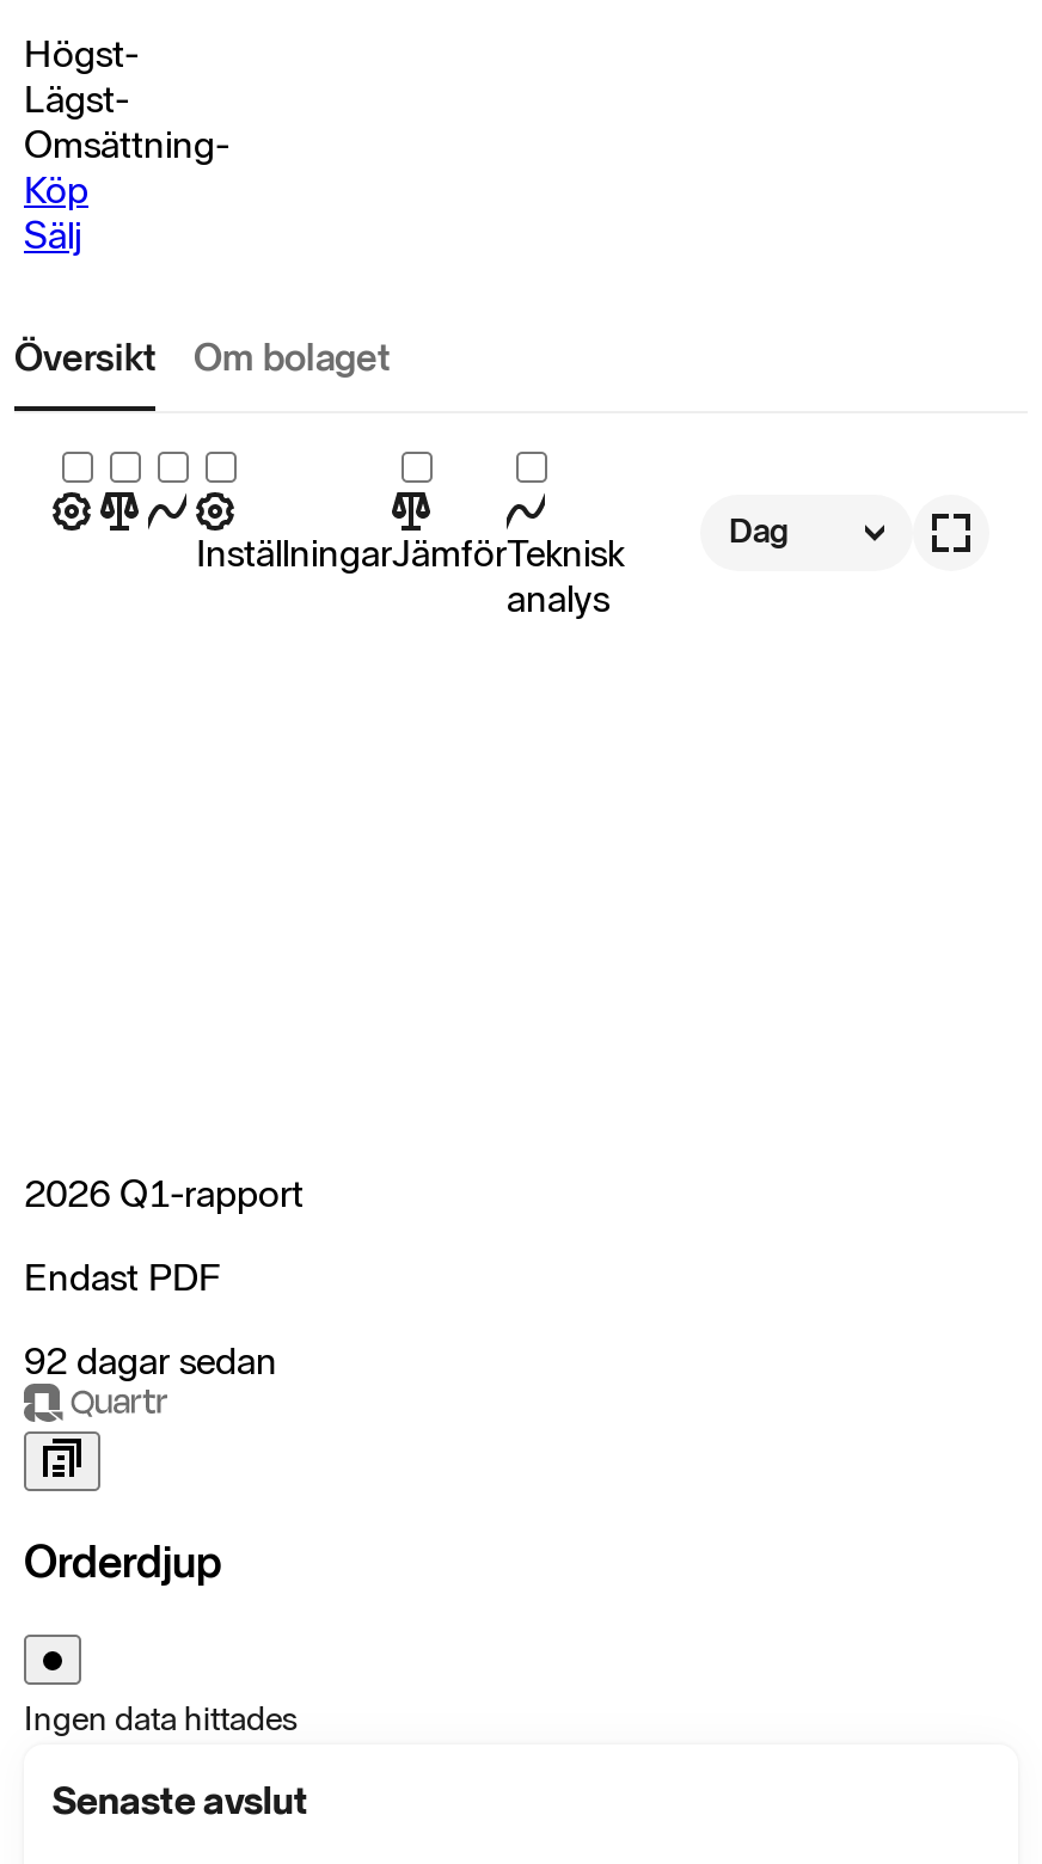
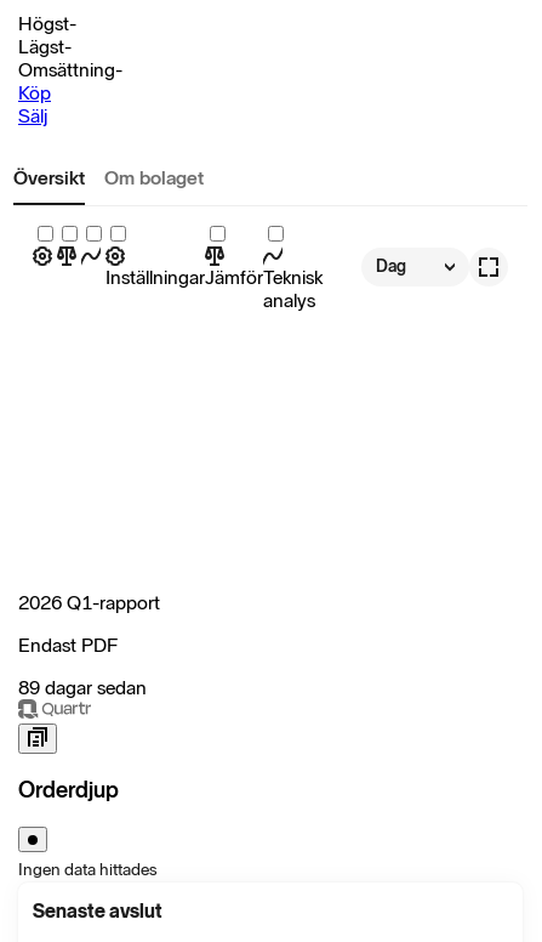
- 92 dagar sedan
+ 89 dagar sedan
